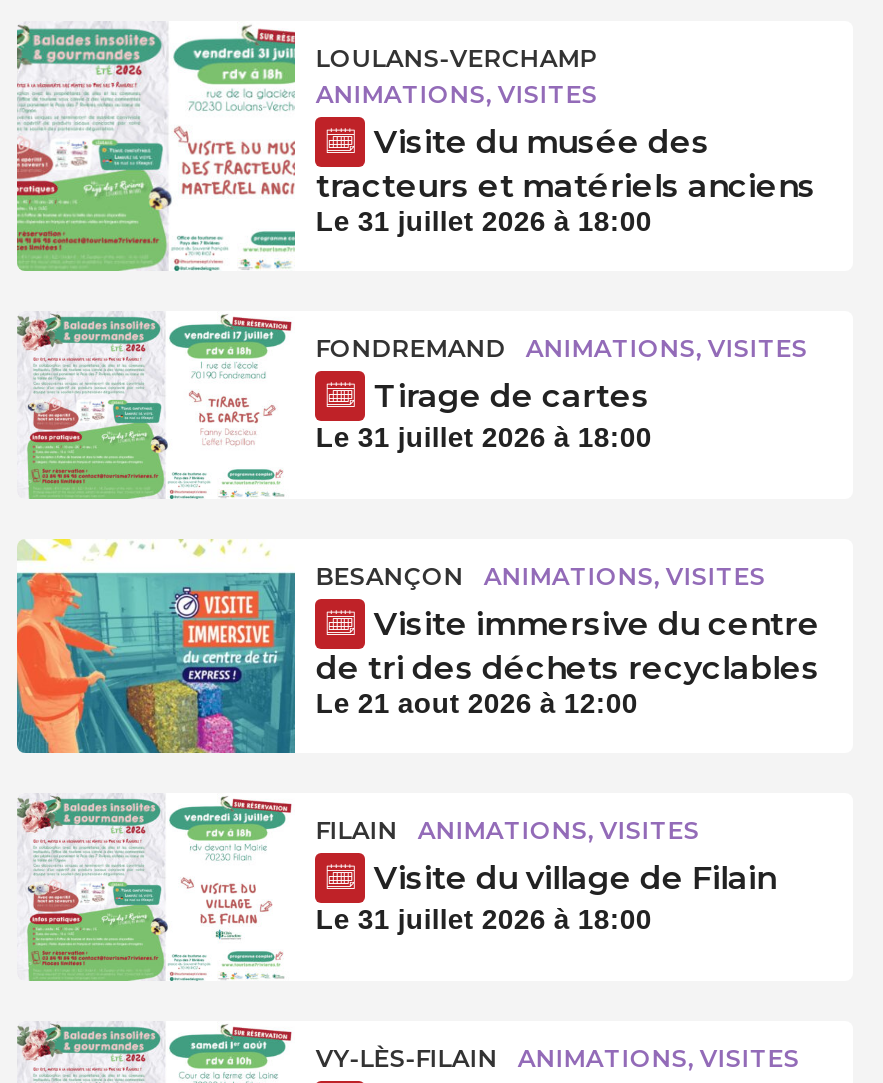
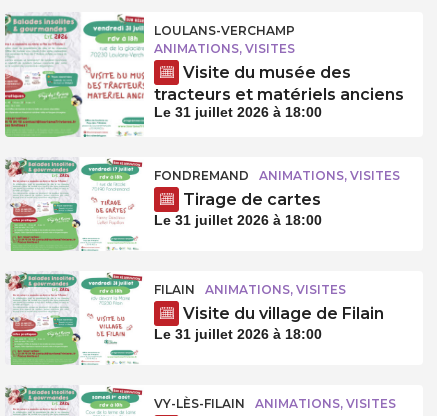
- [image]
- BESANÇON
- ANIMATIONS, VISITES
- Visite immersive du centre
- de tri des déchets recyclables
- Le 21 aout 2026 à 12:00
